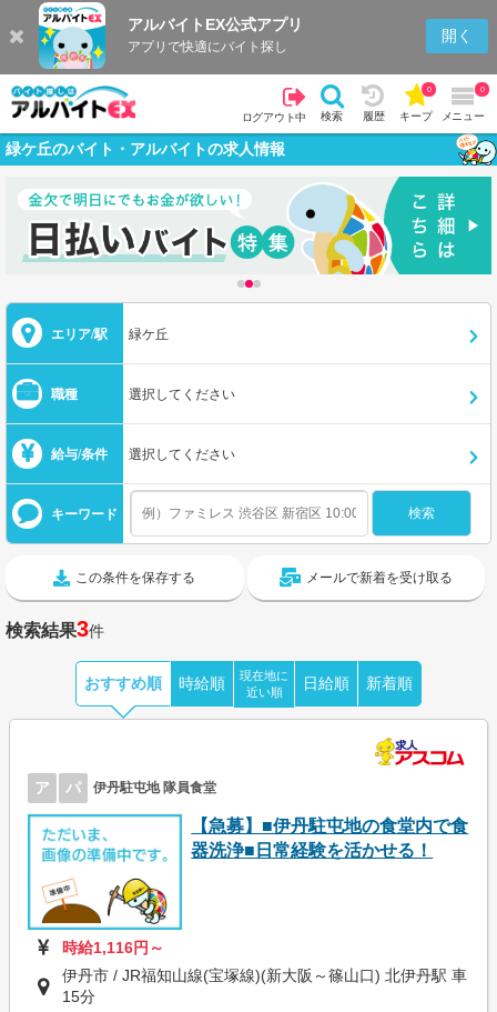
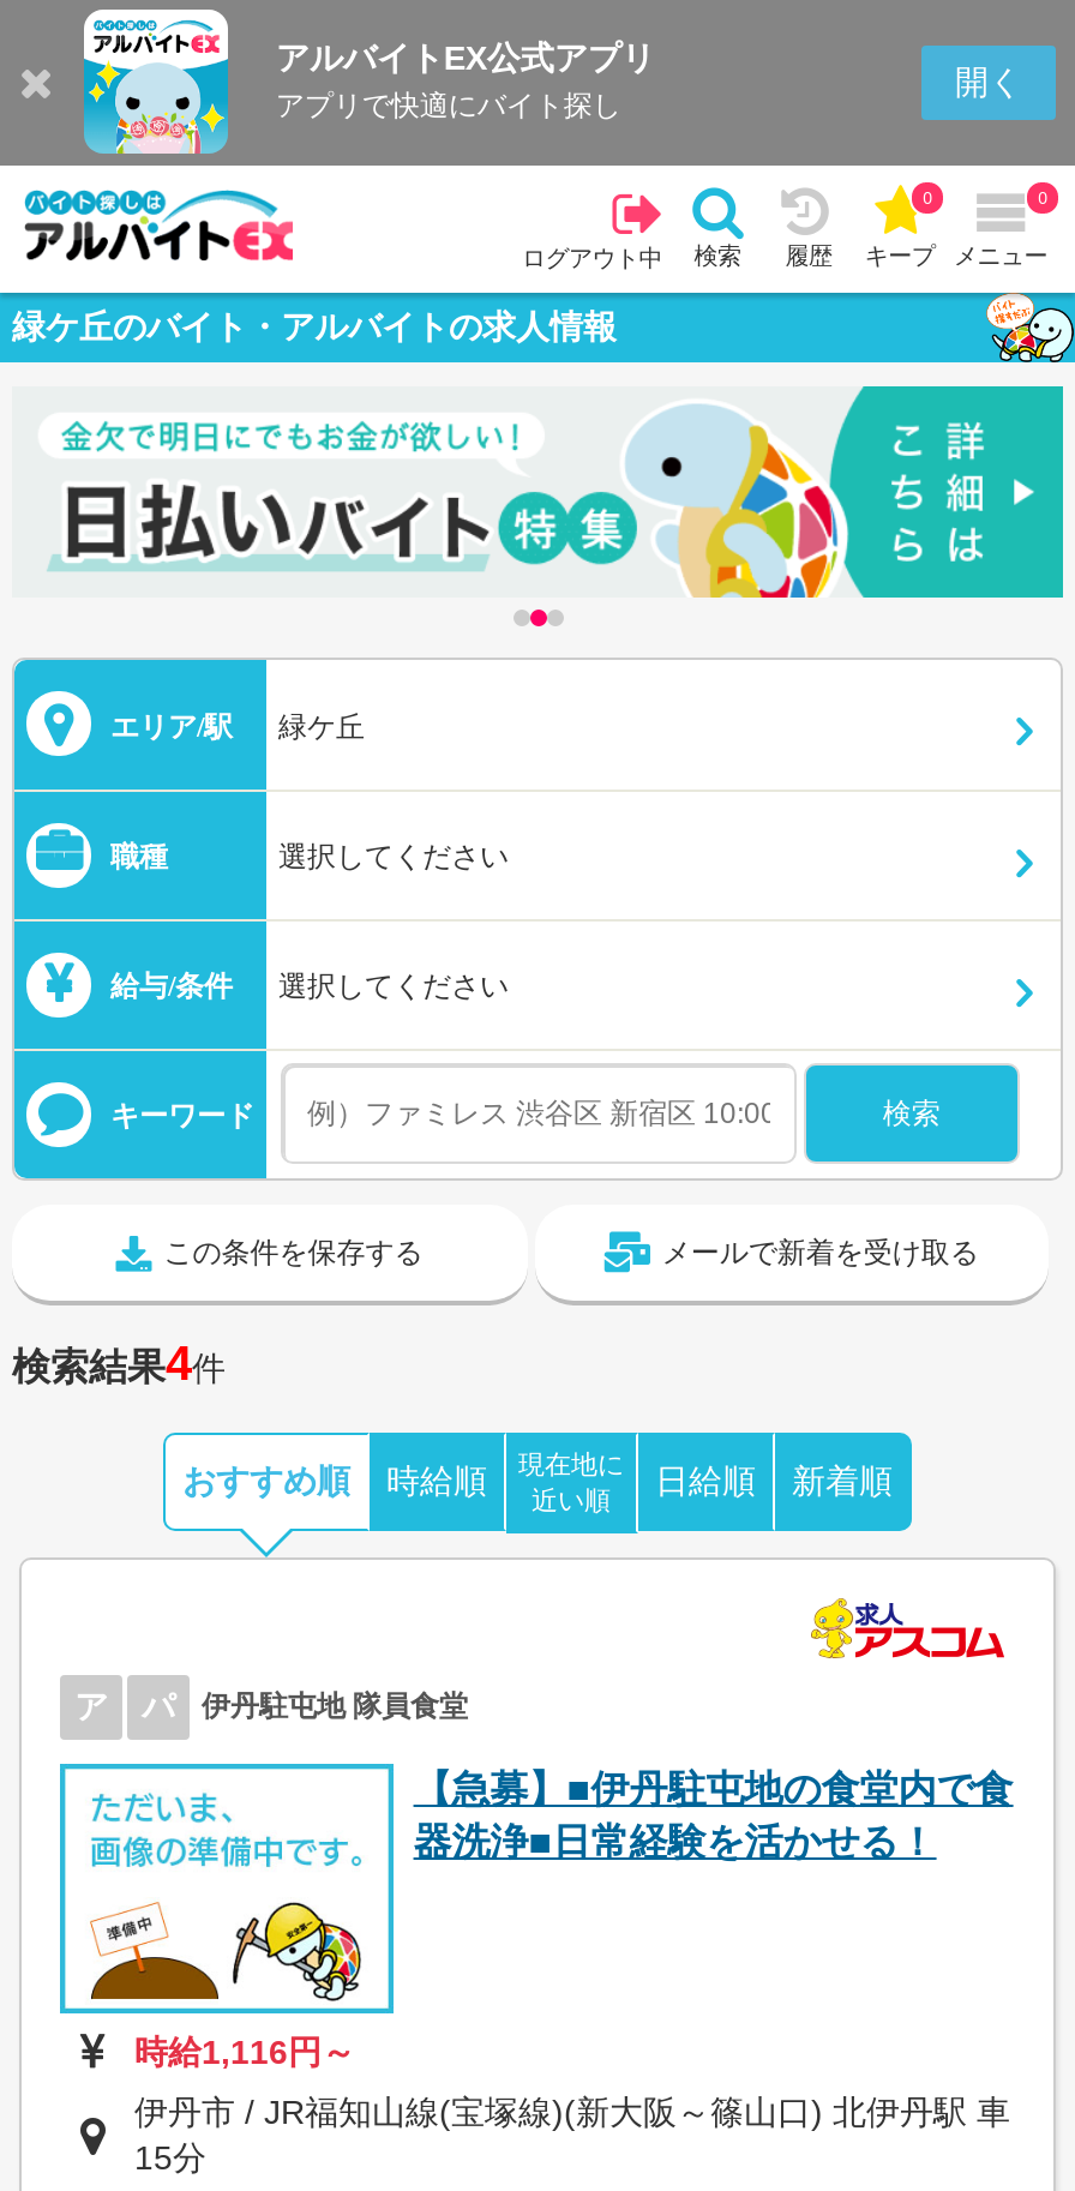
- 検索結果3件
+ 検索結果4件
